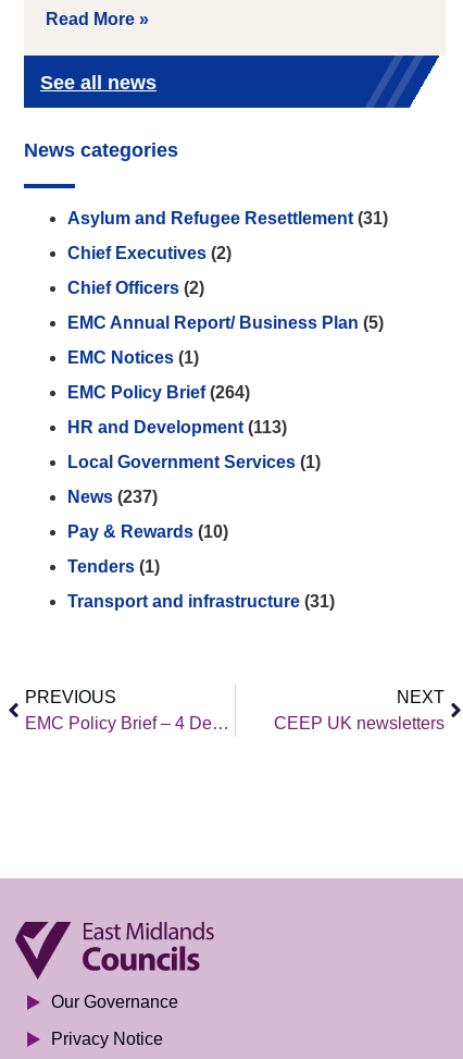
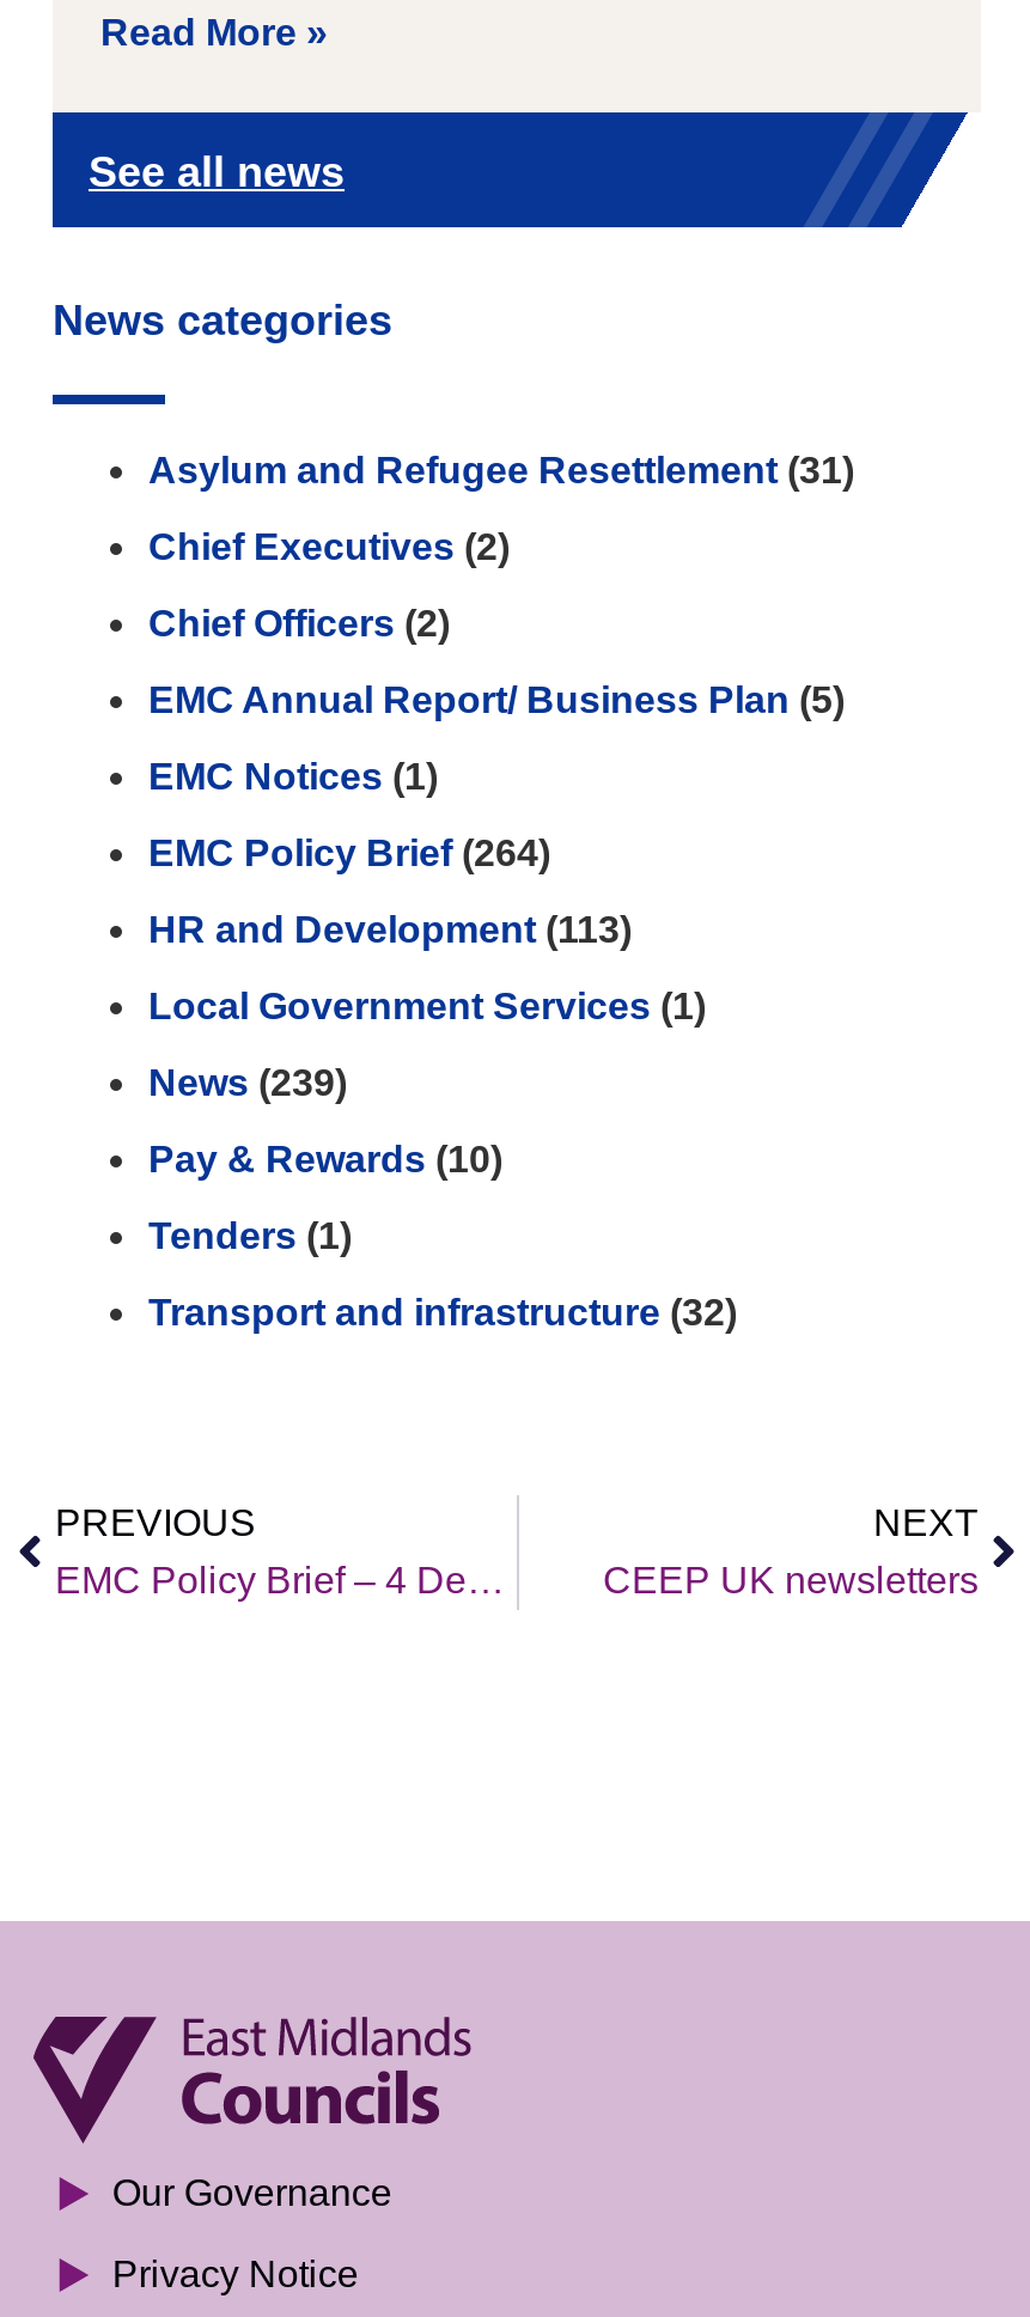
- News (237)
+ News (239)

- Transport and infrastructure (31)
+ Transport and infrastructure (32)
